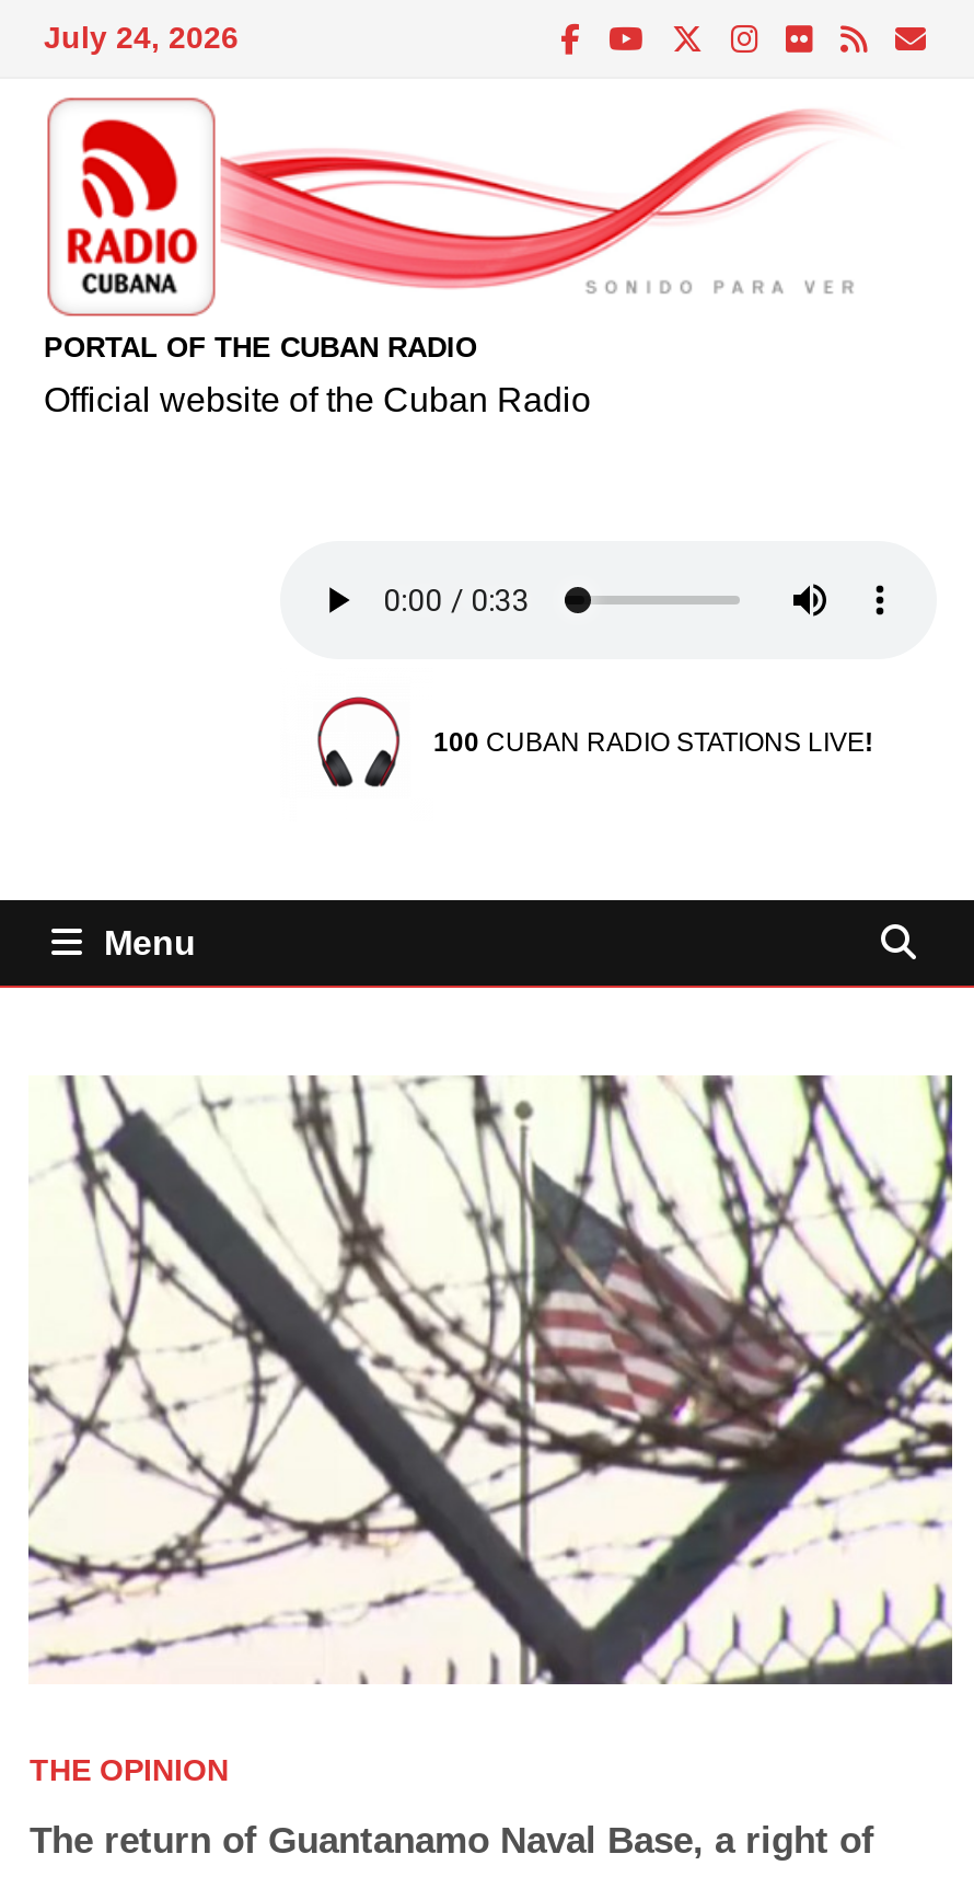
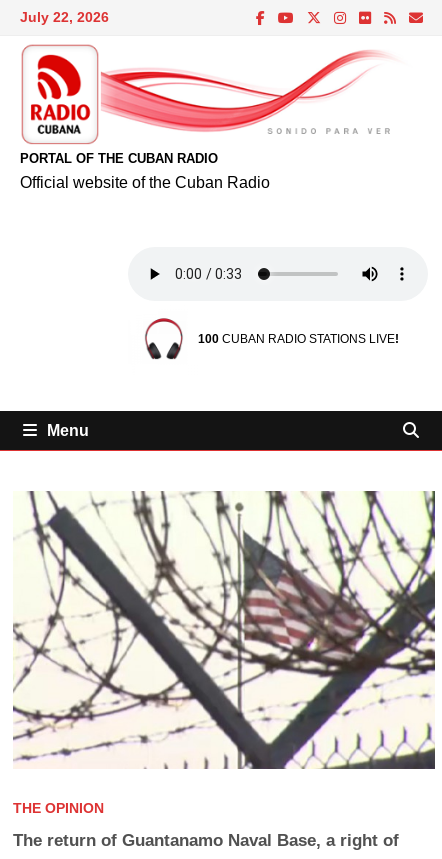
- July 24, 2026
+ July 22, 2026
